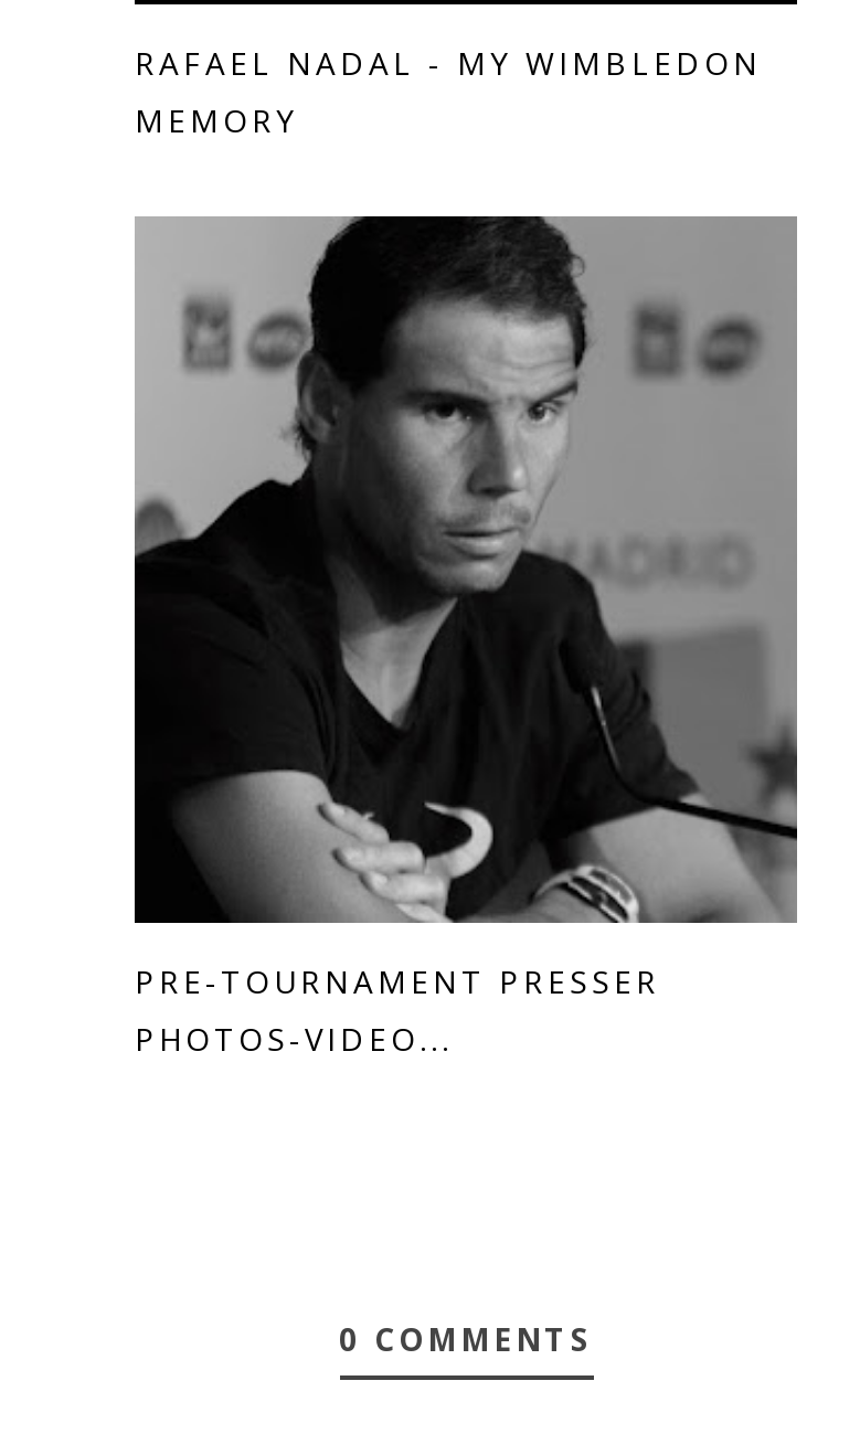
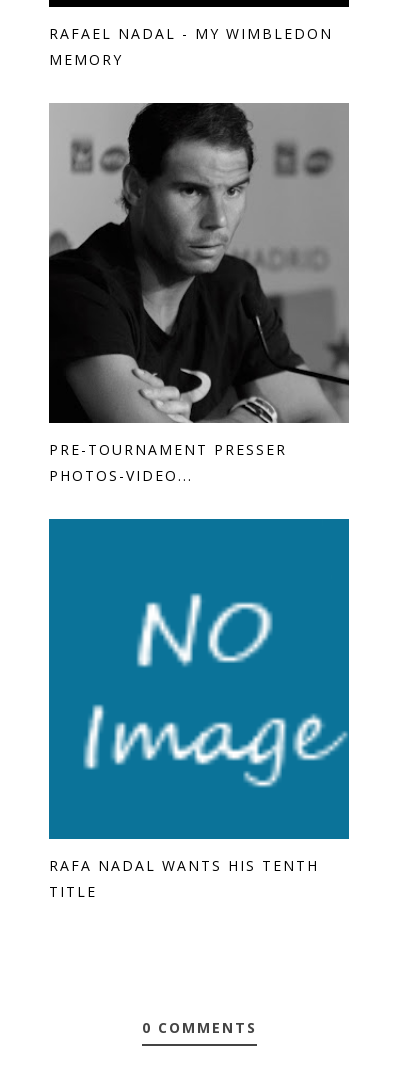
+ [image]
+ RAFA NADAL WANTS HIS TENTH
+ TITLE
